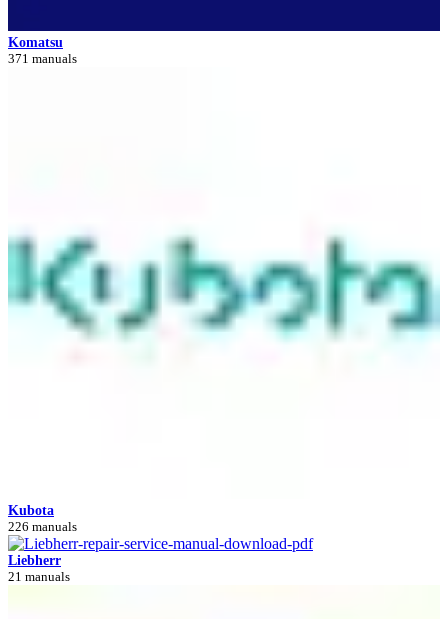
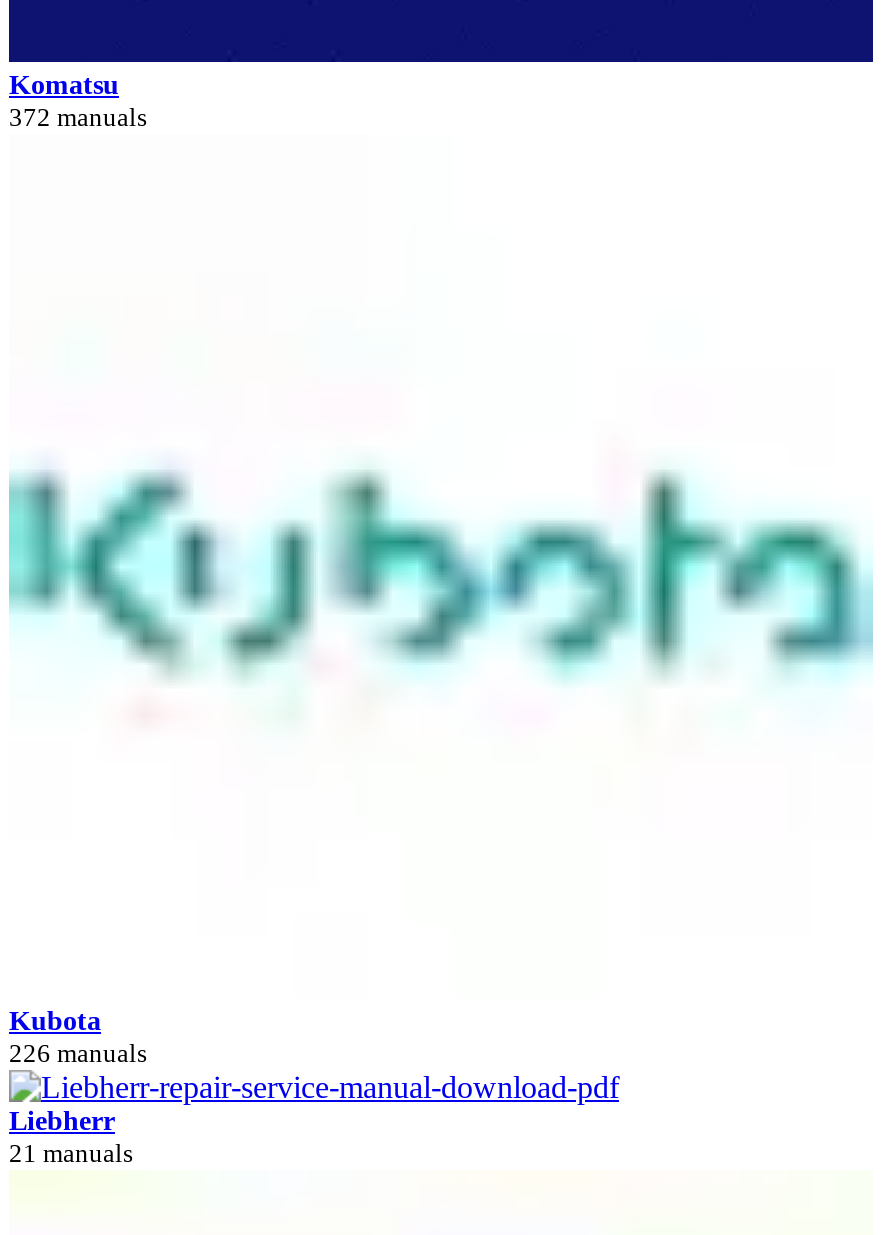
- 371 manuals
+ 372 manuals
